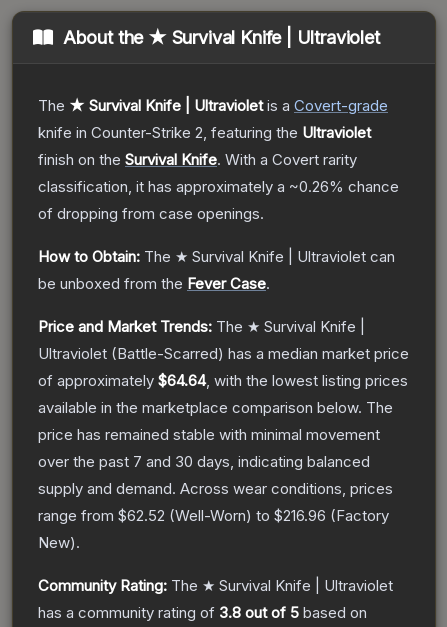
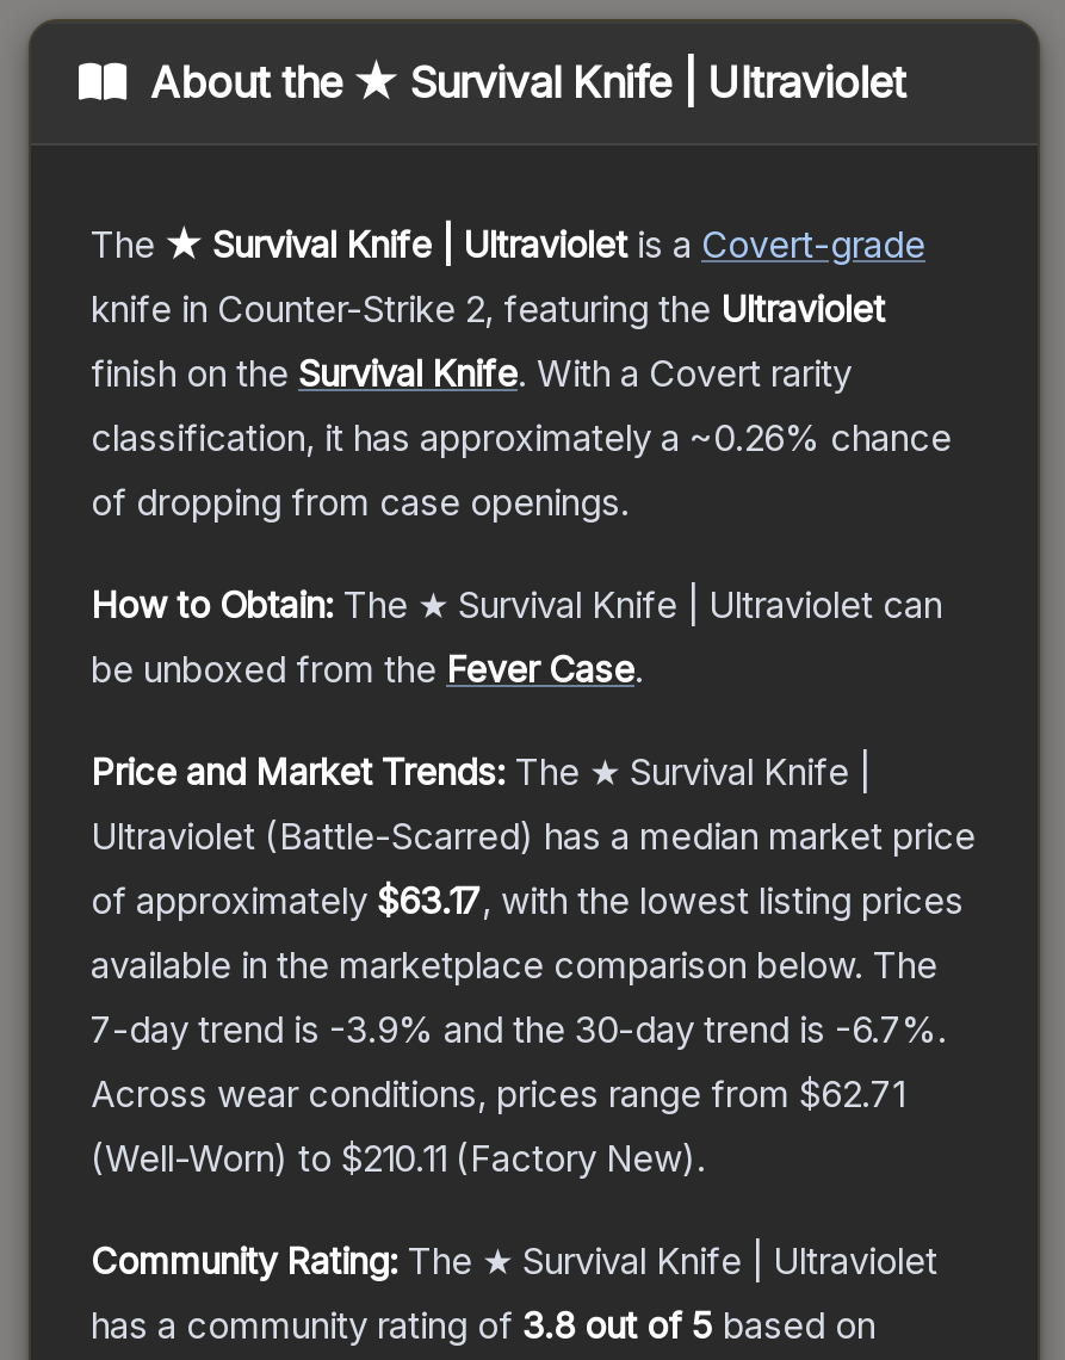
- of approximately $64.64, with the lowest listing prices
+ of approximately $63.17, with the lowest listing prices

- price has remained stable with minimal movement
- over the past 7 and 30 days, indicating balanced
- supply and demand. Across wear conditions, prices
- range from $62.52 (Well-Worn) to $216.96 (Factory
- New).
+ 7-day trend is -3.9% and the 30-day trend is -6.7%.
+ Across wear conditions, prices range from $62.71
+ (Well-Worn) to $210.11 (Factory New).
